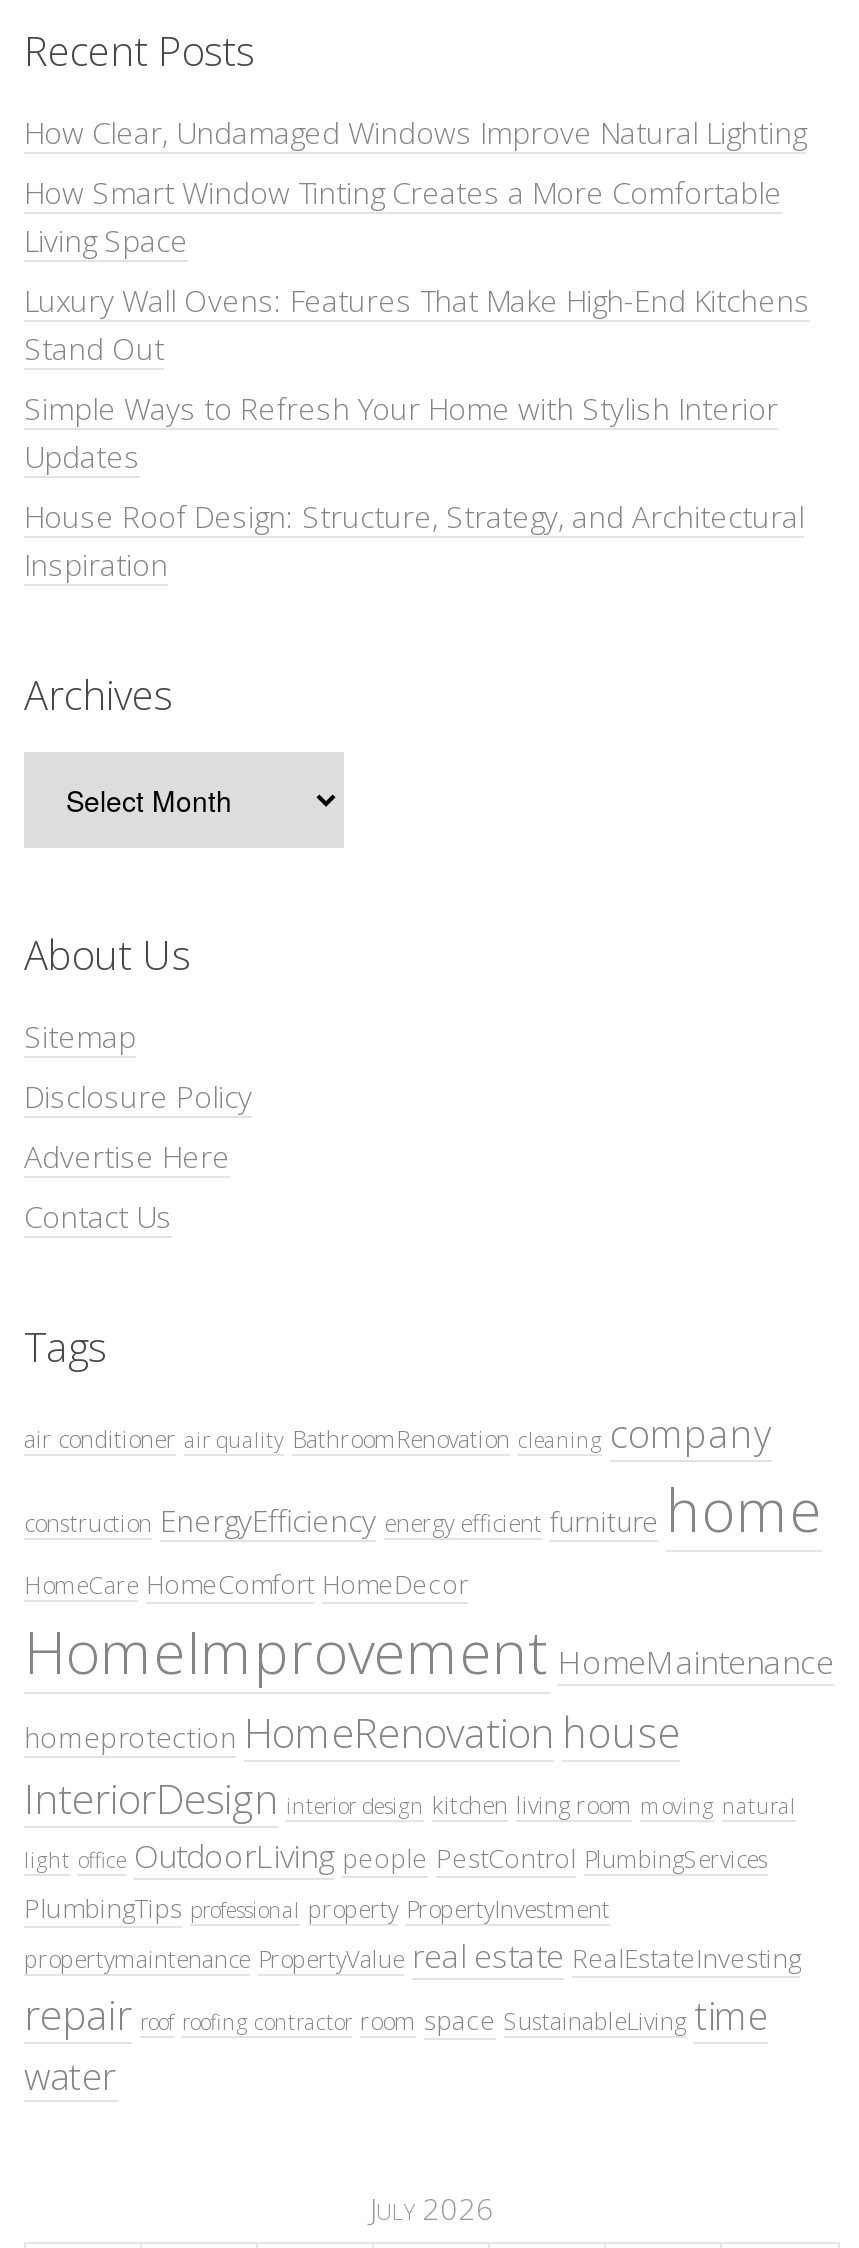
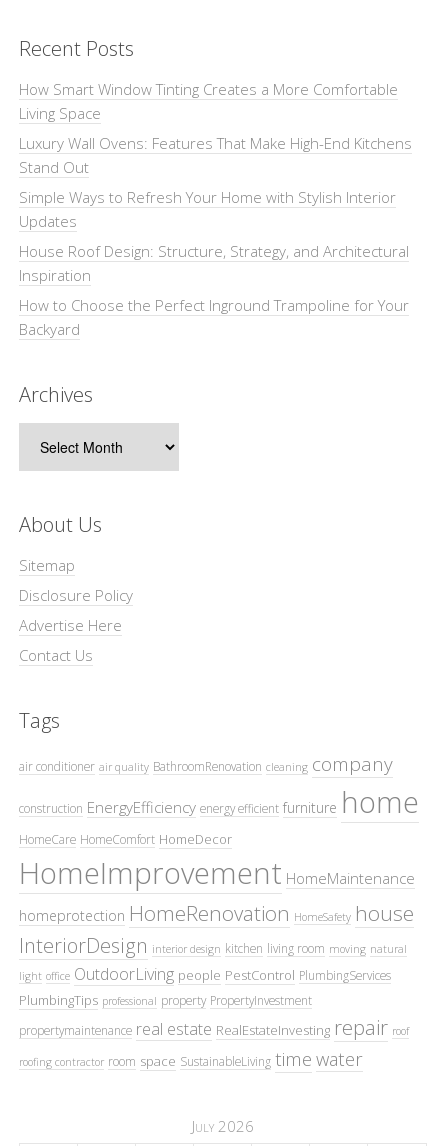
- How Clear, Undamaged Windows Improve Natural Lighting

moved up: How Smart Window Tinting Creates a More Comfortable | Living Space | Luxury Wall Ovens: Features That Make High-End Kitchens | Stand Out | Simple Ways to Refresh Your Home with Stylish Interior | Updates | House Roof Design: Structure, Strategy, and Architectural | Inspiration

+ How to Choose the Perfect Inground Trampoline for Your
+ Backyard

moved down: Archives | About Us | Sitemap | ... | HomeCare HomeComfort HomeDecor | HomeImprovement HomeMaintenance

- homeprotection HomeRenovation house
+ homeprotection HomeRenovation HomeSafety house

moved down: InteriorDesign interior design kitchen living room moving natural | light office OutdoorLiving people PestControl PlumbingServices | PlumbingTips professional property PropertyInvestment

- propertymaintenance PropertyValue real estate RealEstateInvesting
- repair roof roofing contractor room space SustainableLiving time
- water
+ propertymaintenance real estate RealEstateInvesting repair roof
+ roofing contractor room space SustainableLiving time water
